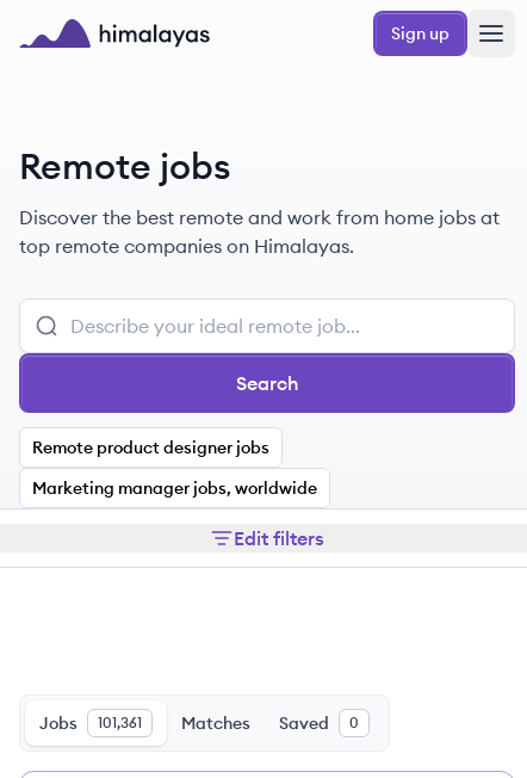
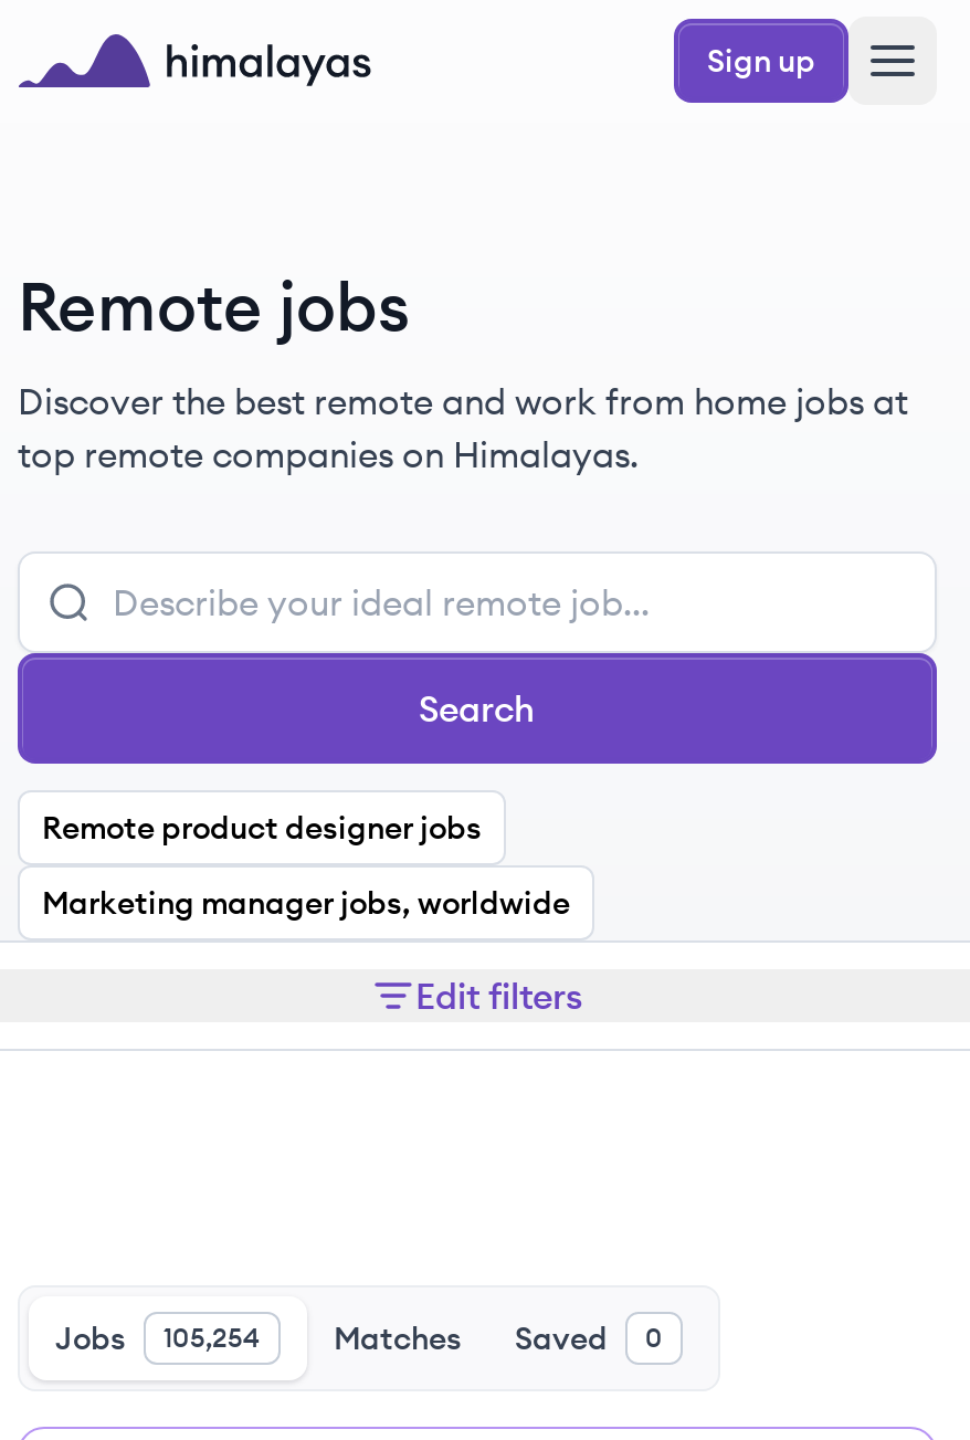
- Jobs 101,361
+ Jobs 105,254
